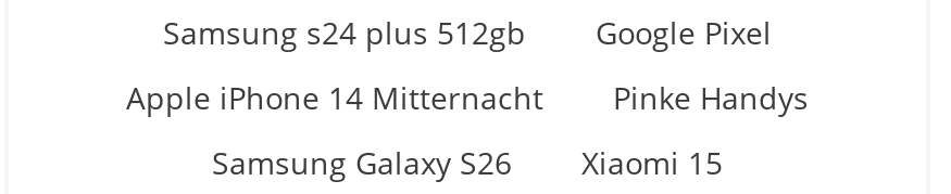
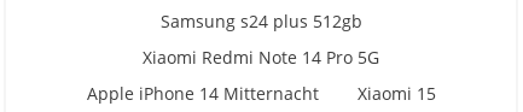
- Google Pixel
+ Xiaomi Redmi Note 14 Pro 5G

moved down: Apple iPhone 14 Mitternacht

- Pinke Handys
- Samsung Galaxy S26
